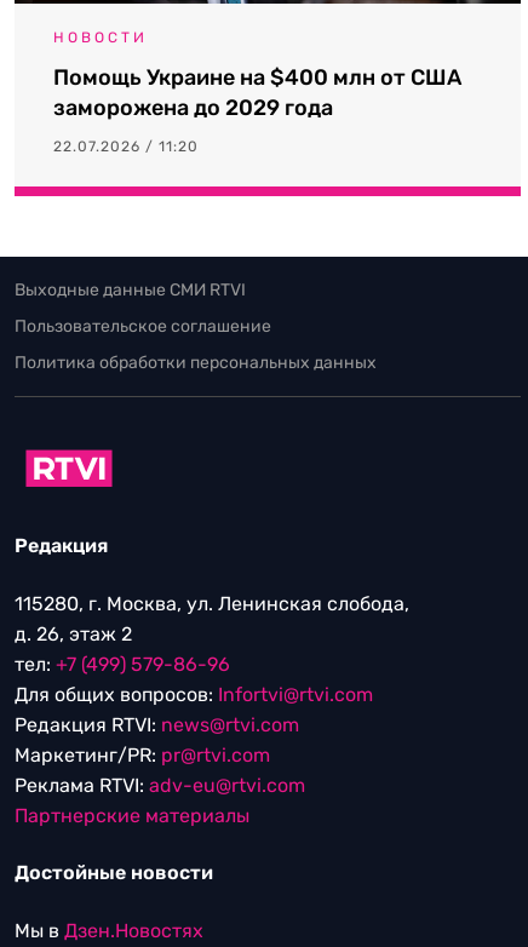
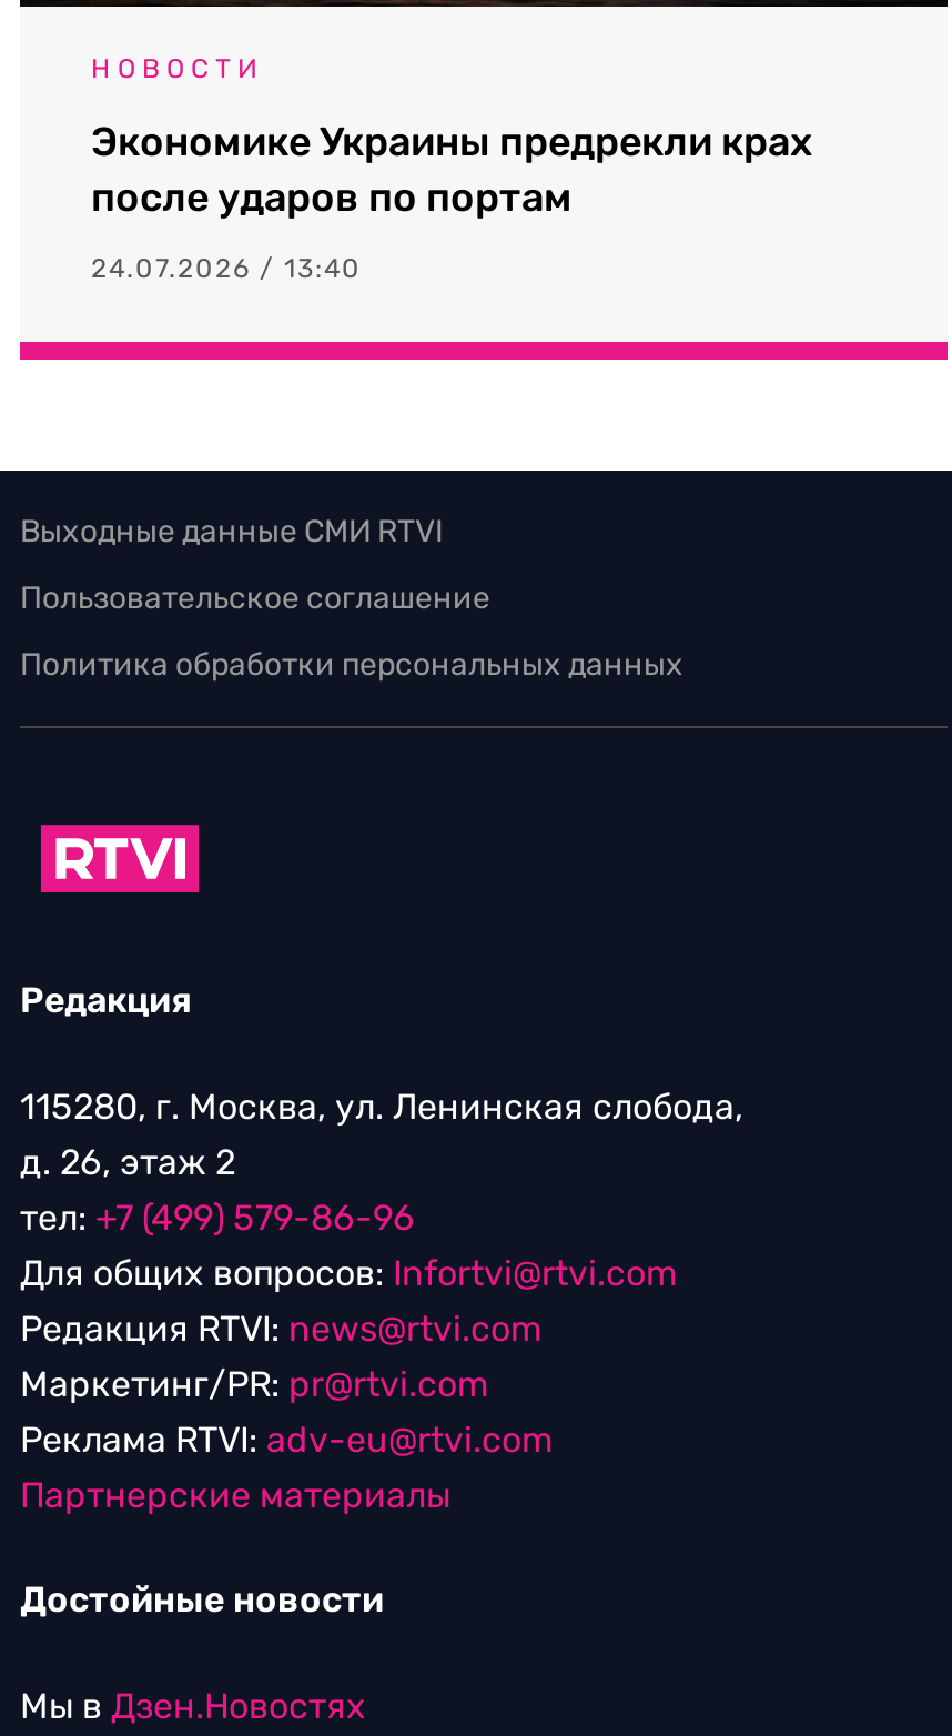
- Помощь Украине на $400 млн от США
- заморожена до 2029 года
+ Экономике Украины предрекли крах
+ после ударов по портам

- 22.07.2026 / 11:20
+ 24.07.2026 / 13:40
